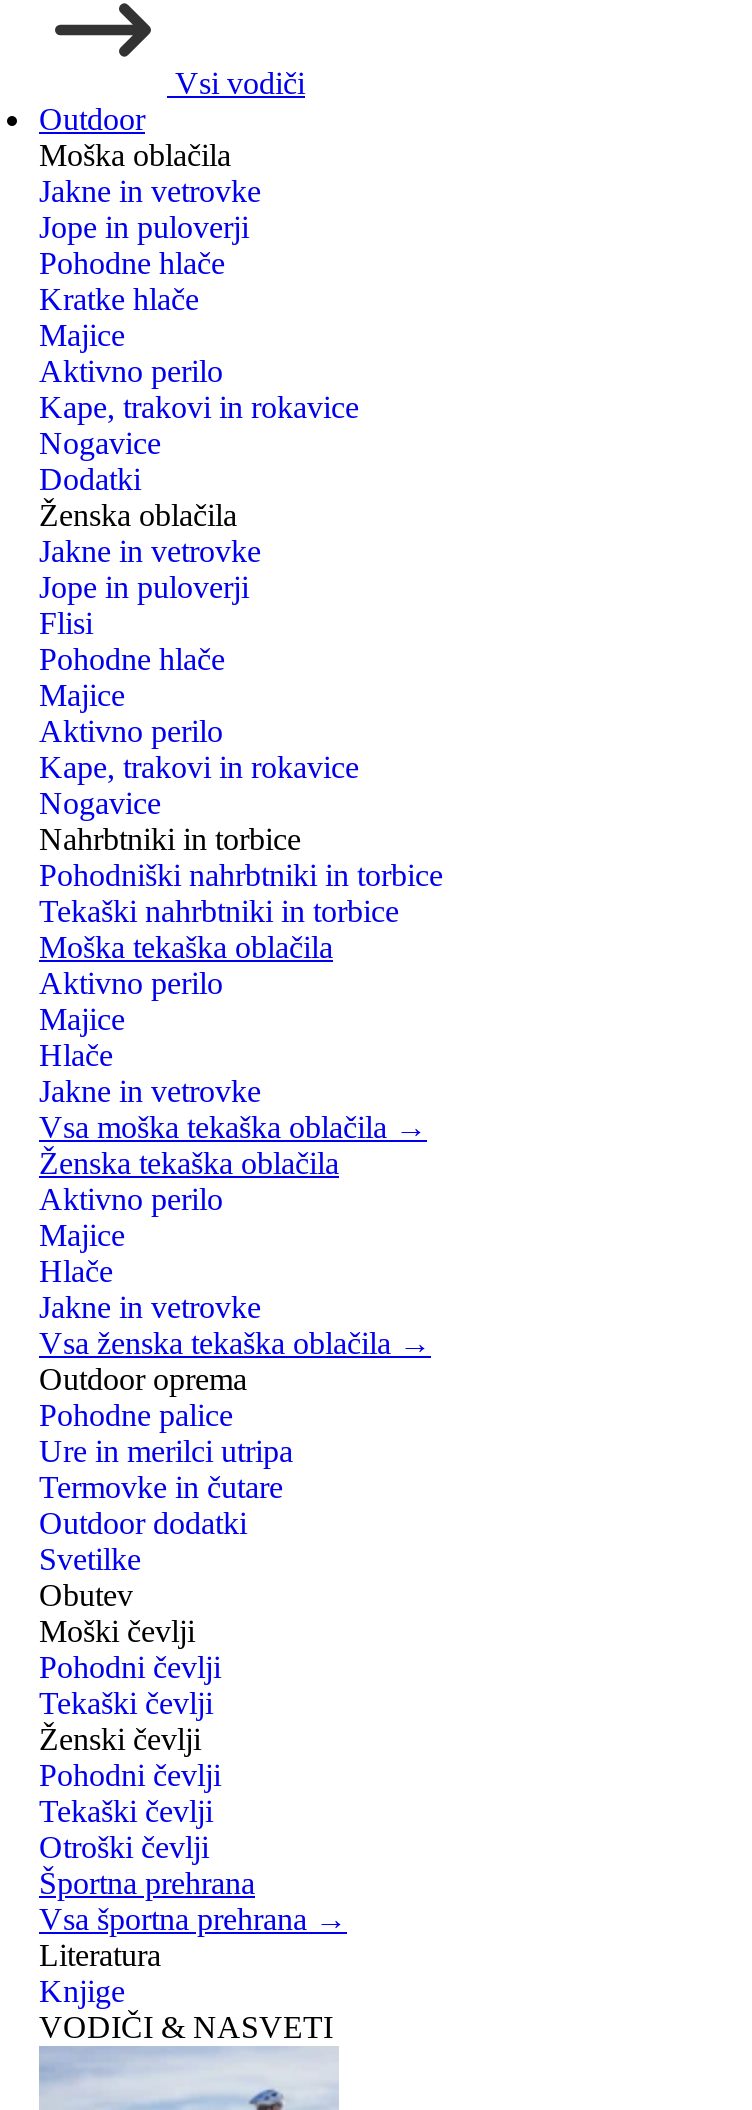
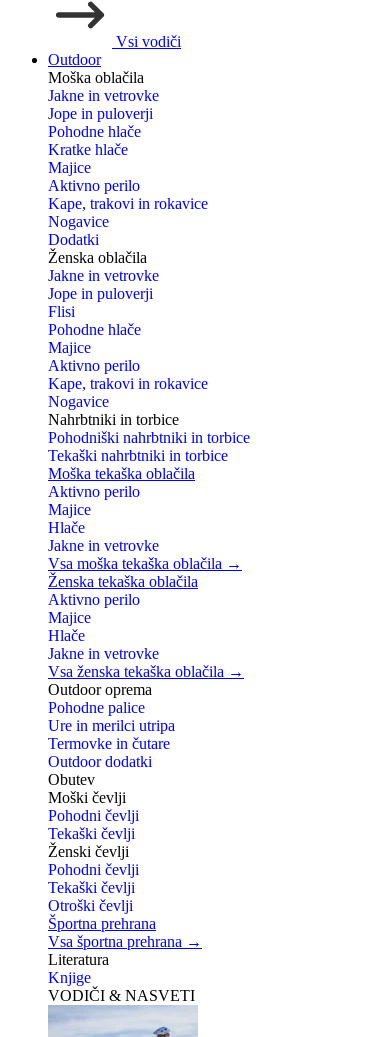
- Svetilke
